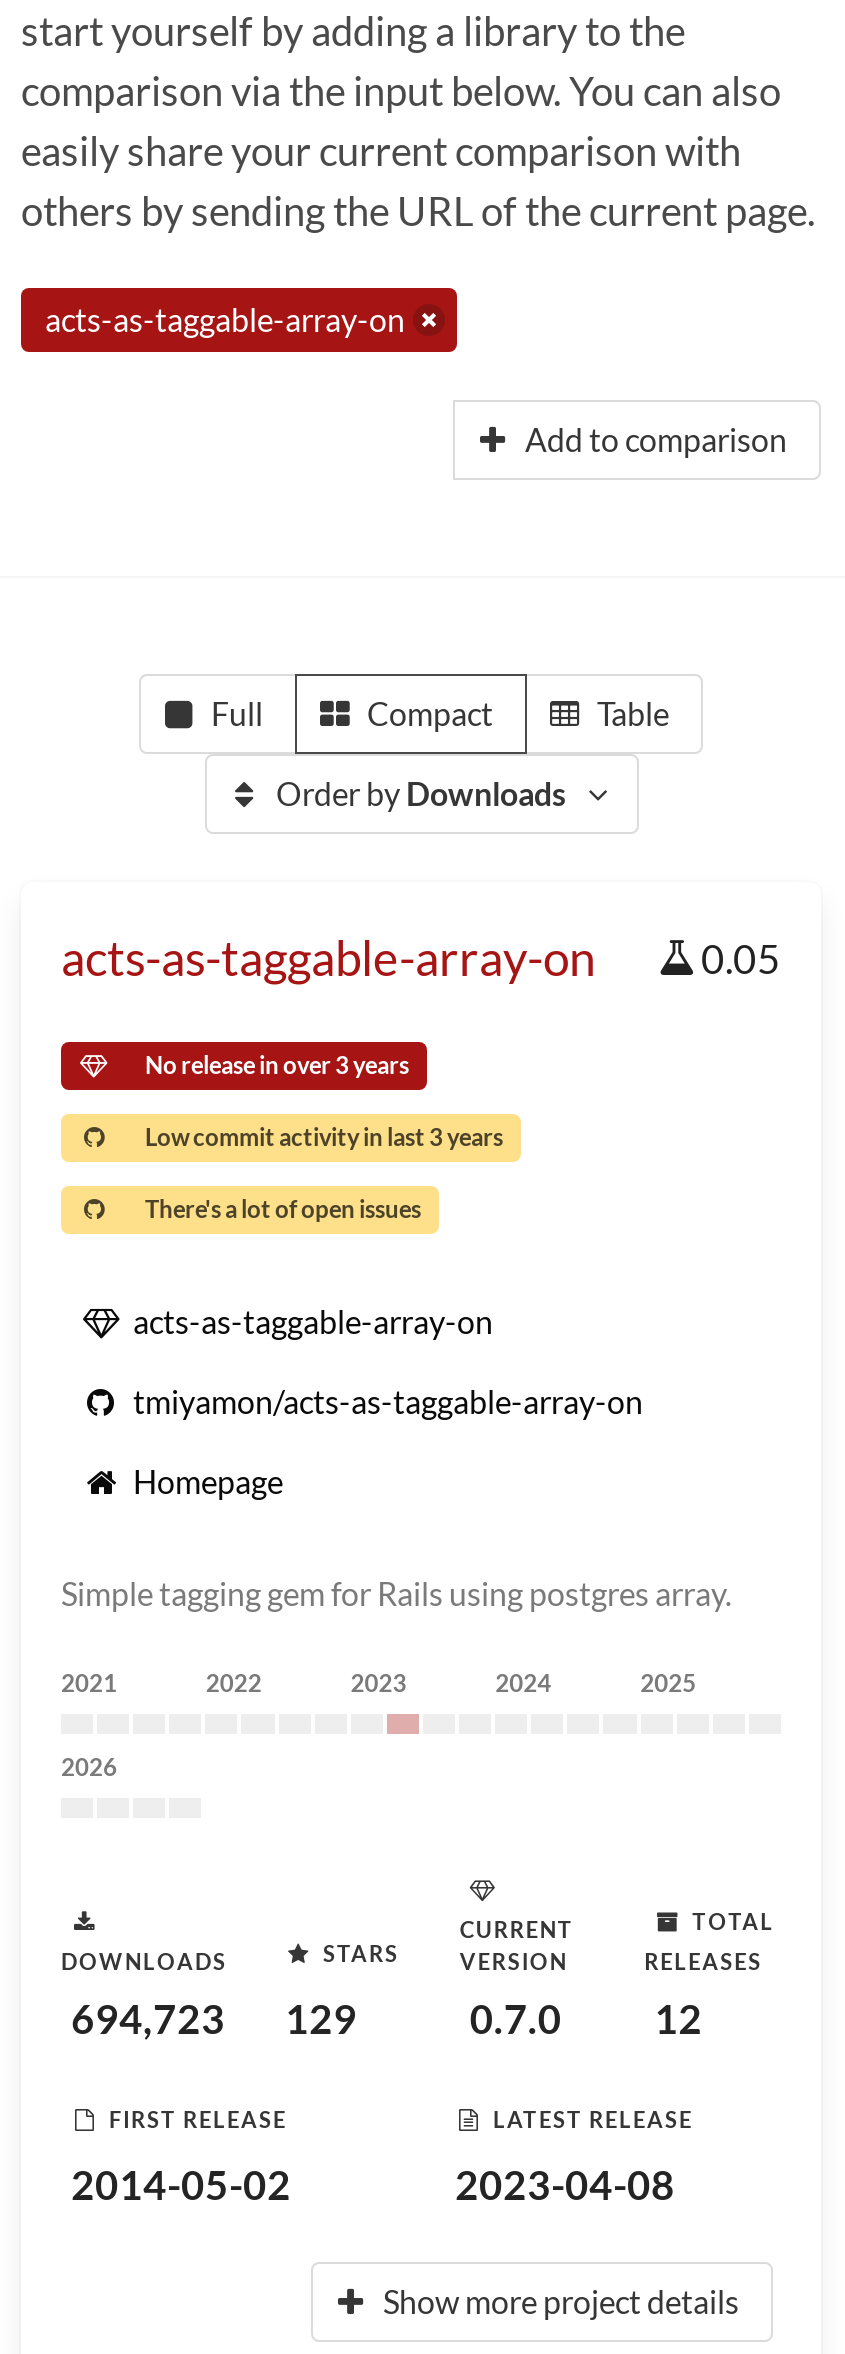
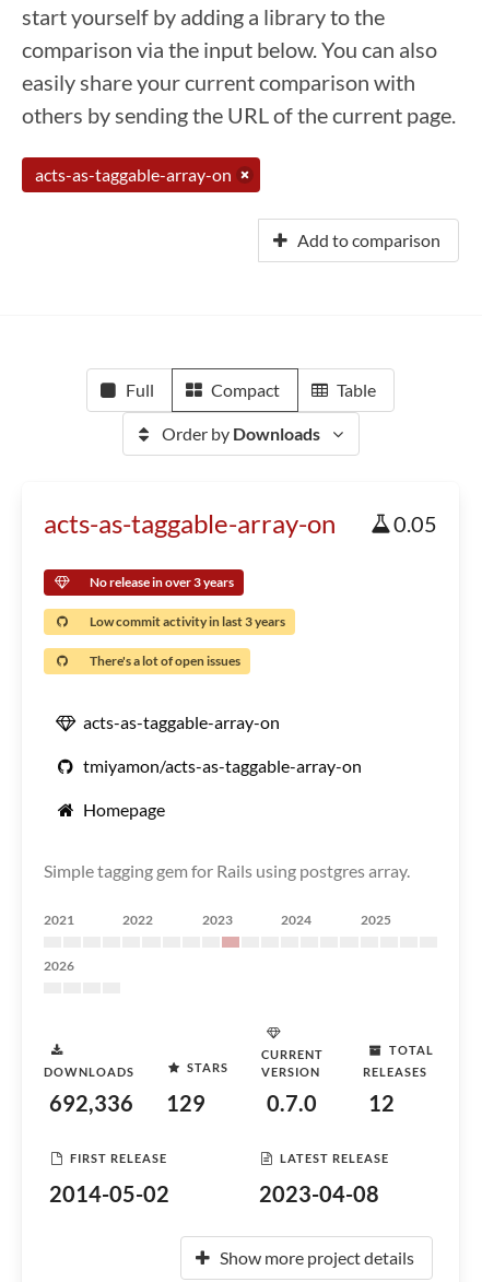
- 694,723 129
+ 692,336 129
